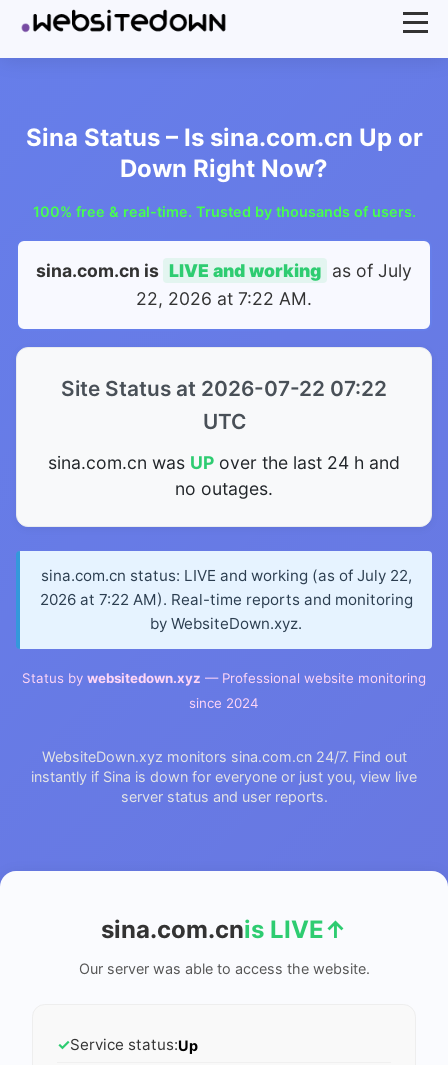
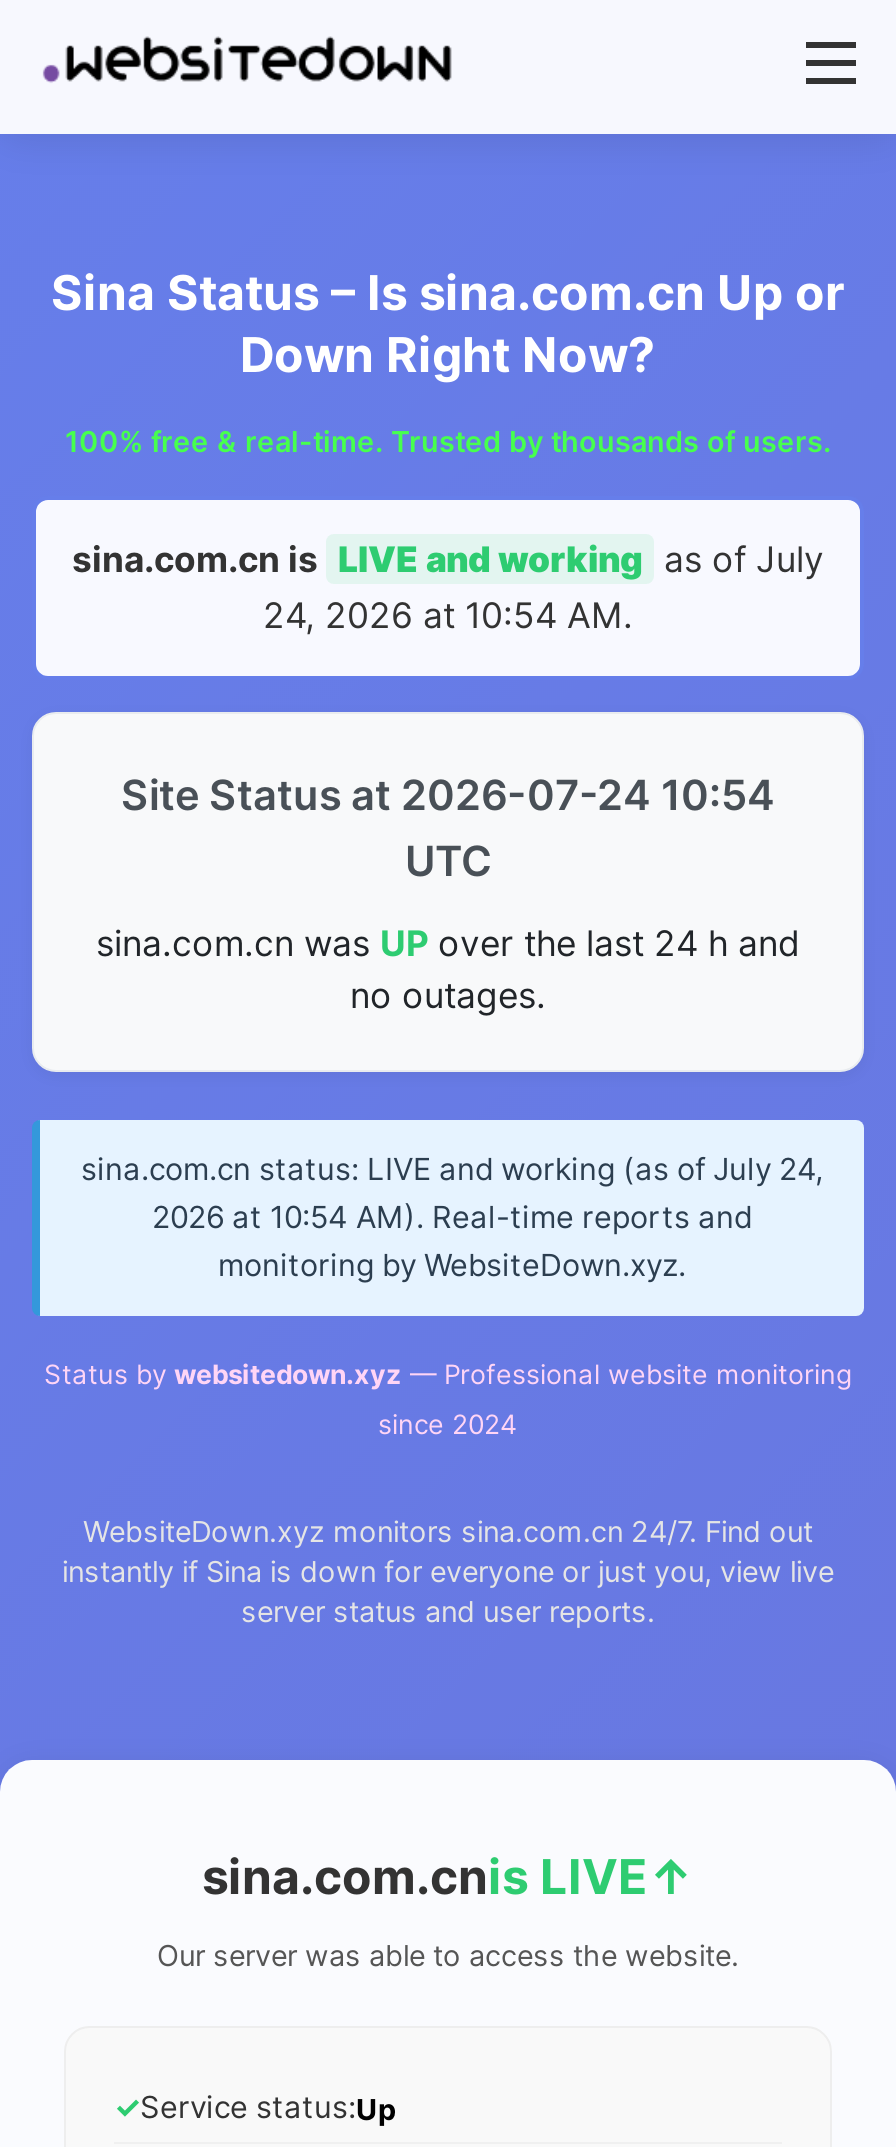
- 22, 2026 at 7:22 AM.
+ 24, 2026 at 10:54 AM.

- Site Status at 2026-07-22 07:22
+ Site Status at 2026-07-24 10:54

- sina.com.cn status: LIVE and working (as of July 22,
- 2026 at 7:22 AM). Real-time reports and monitoring
- by WebsiteDown.xyz.
+ sina.com.cn status: LIVE and working (as of July 24,
+ 2026 at 10:54 AM). Real-time reports and
+ monitoring by WebsiteDown.xyz.
